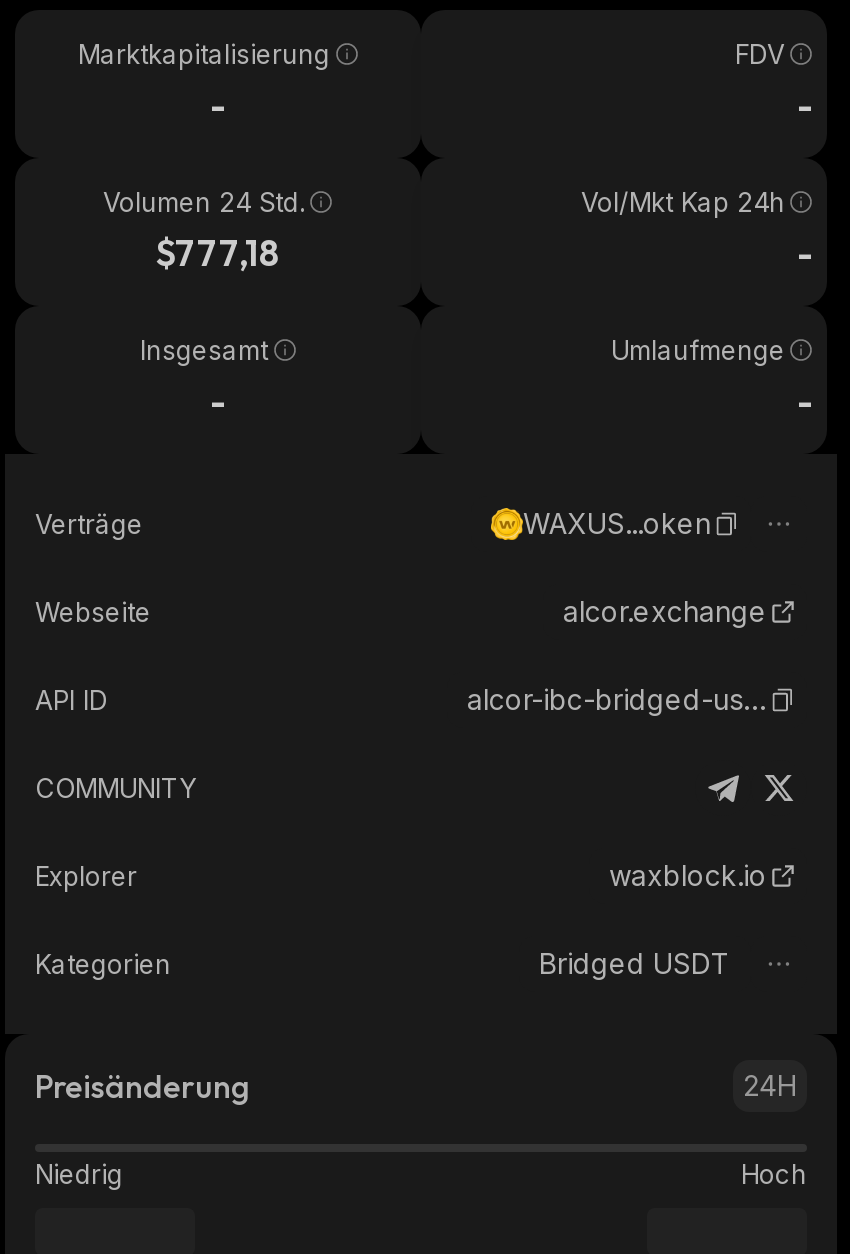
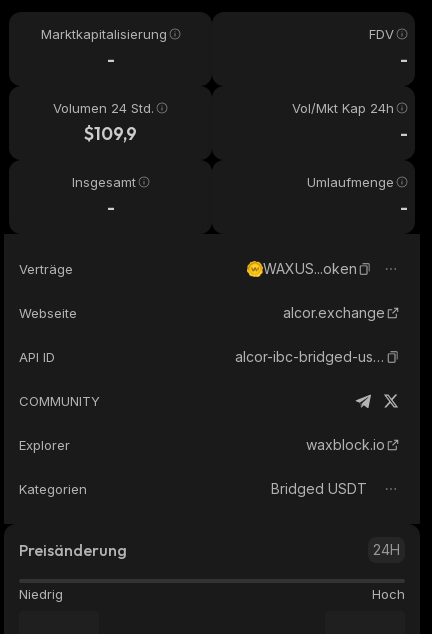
- $777,18
+ $109,9
